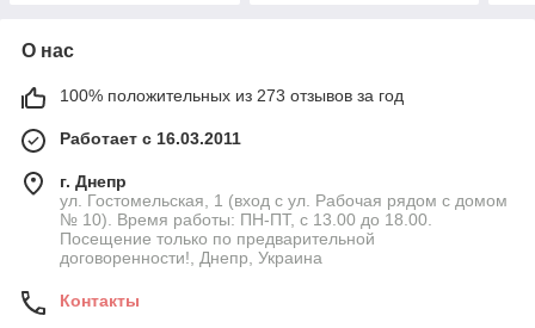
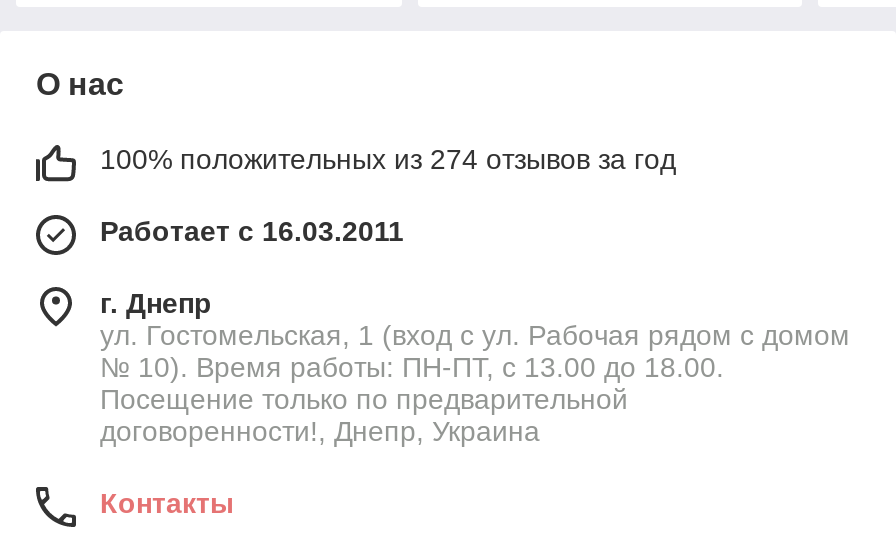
- 100% положительных из 273 отзывов за год
+ 100% положительных из 274 отзывов за год
